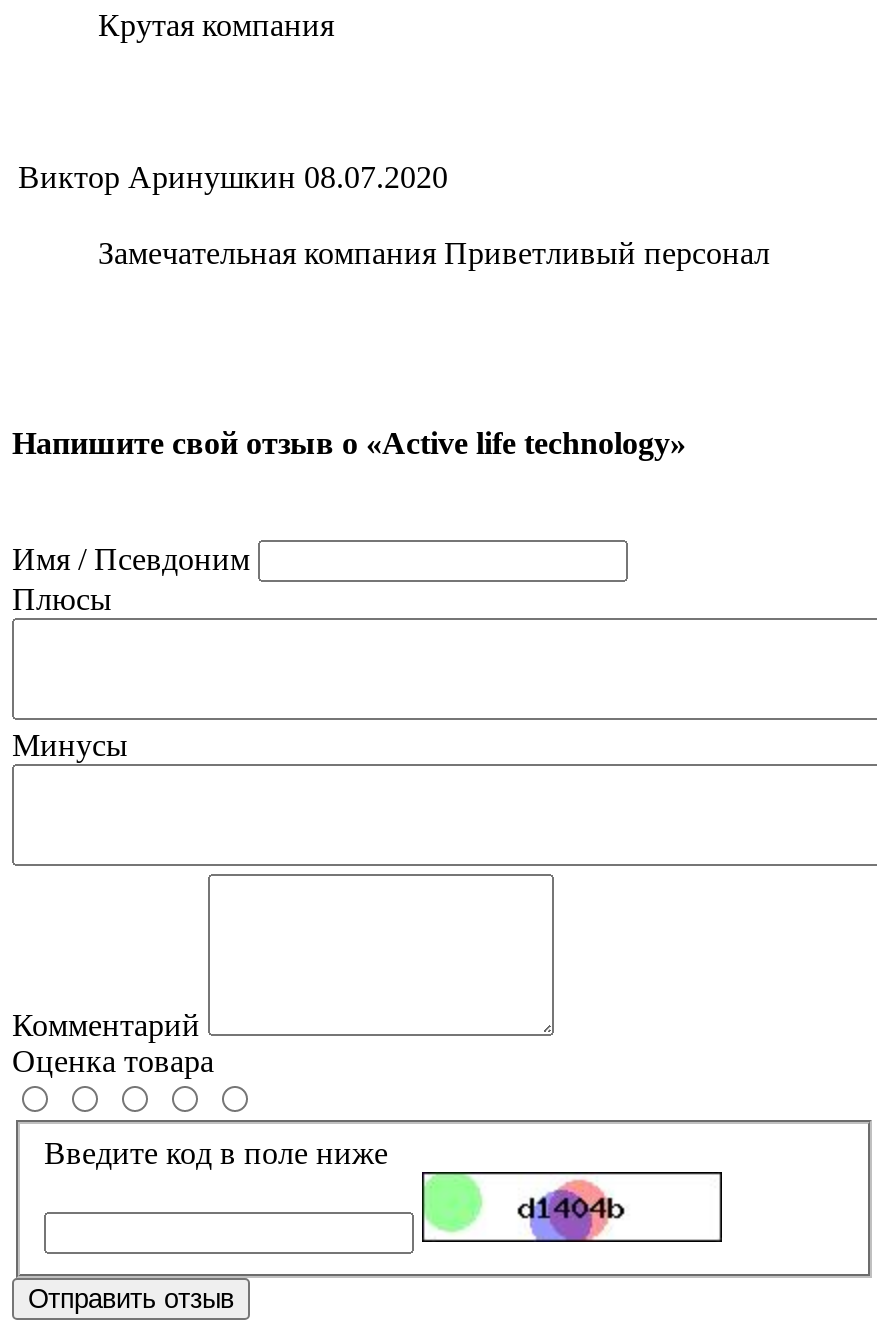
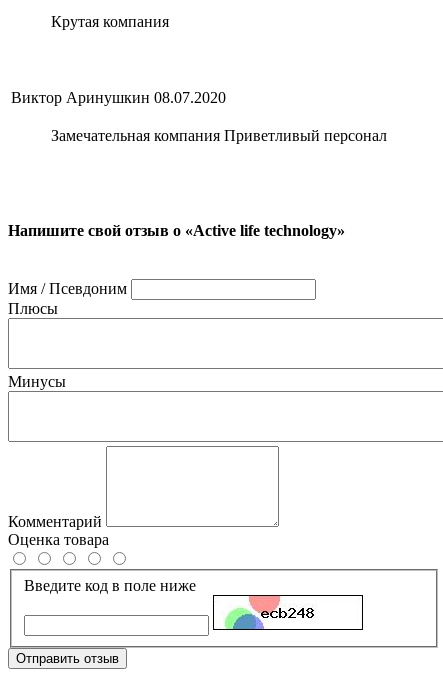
- [image]
+ [image]
